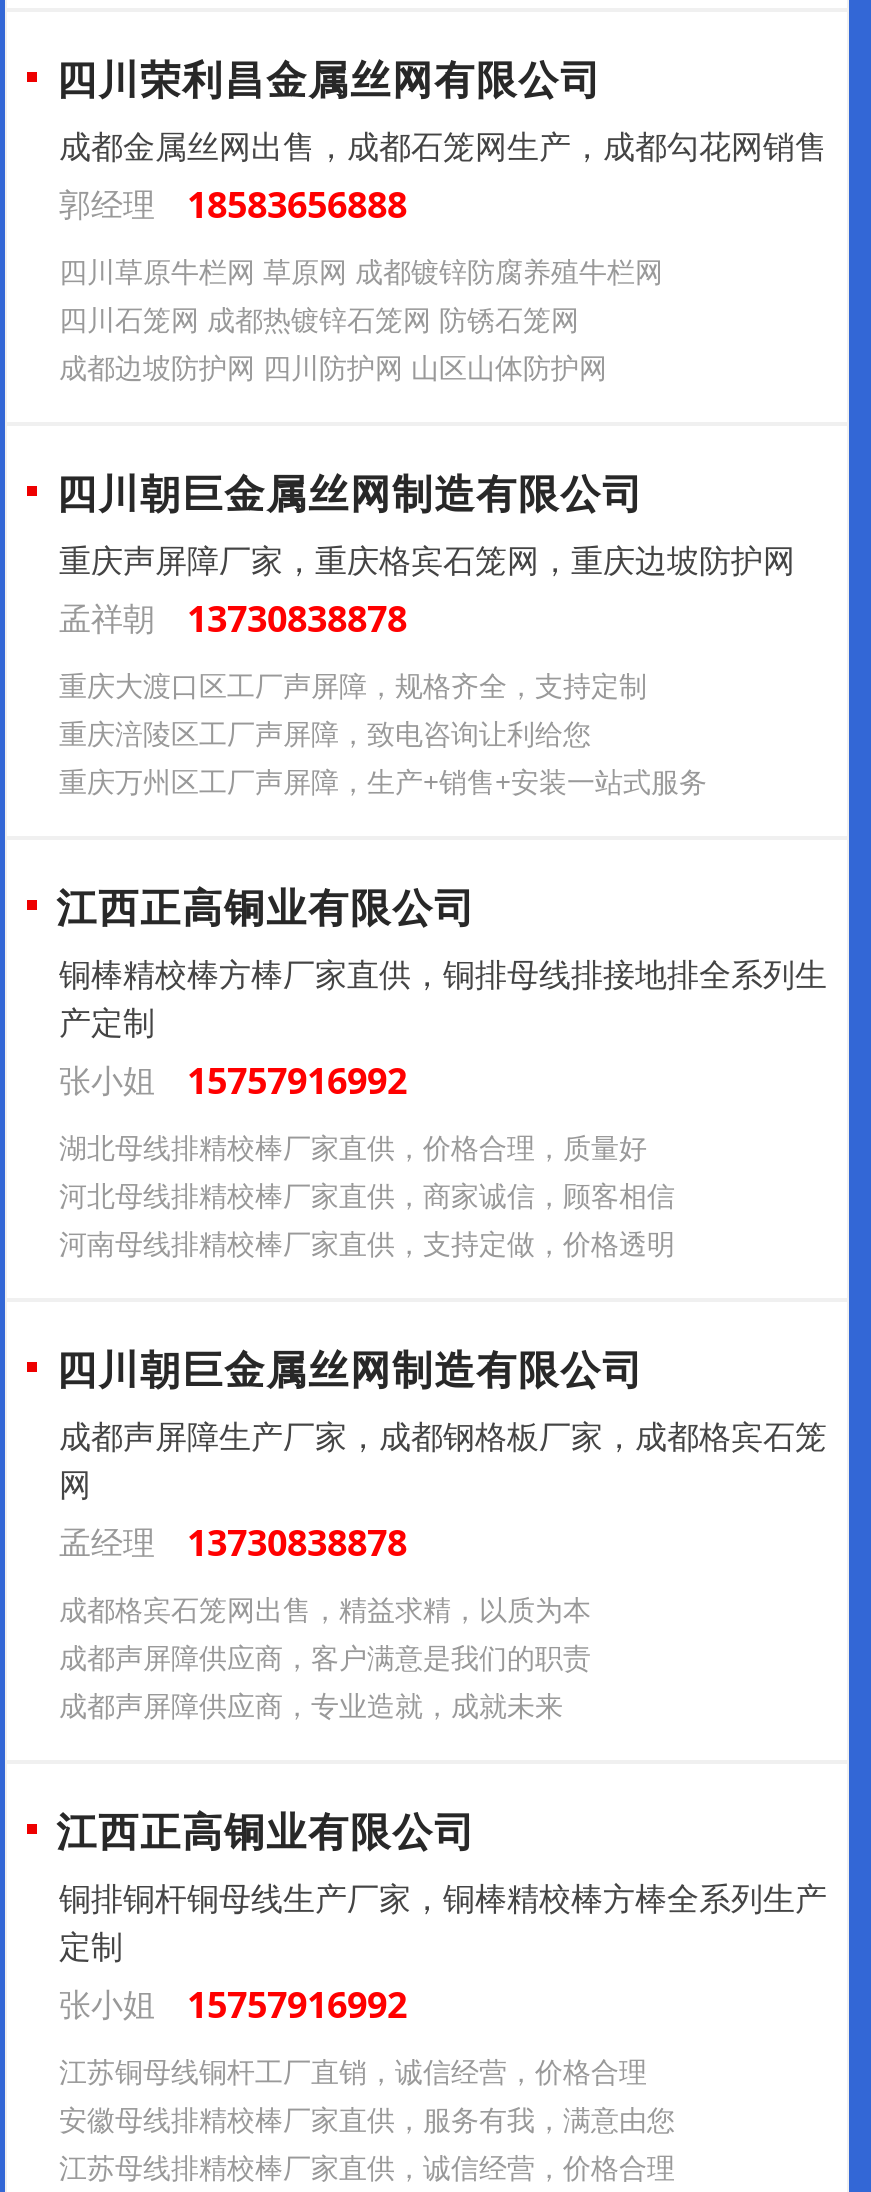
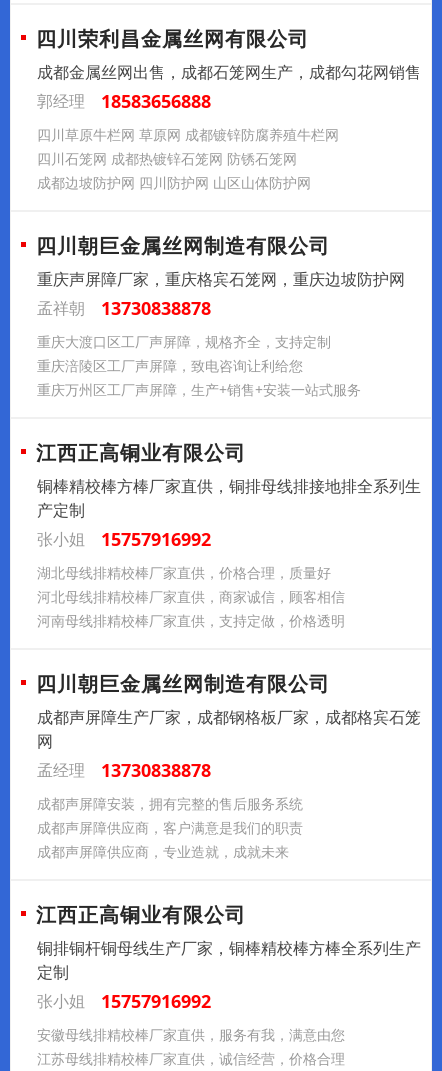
- 成都格宾石笼网出售，精益求精，以质为本
+ 成都声屏障安装，拥有完整的售后服务系统

- 江苏铜母线铜杆工厂直销，诚信经营，价格合理
